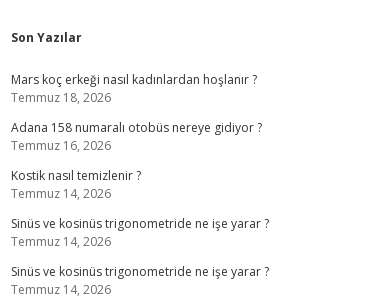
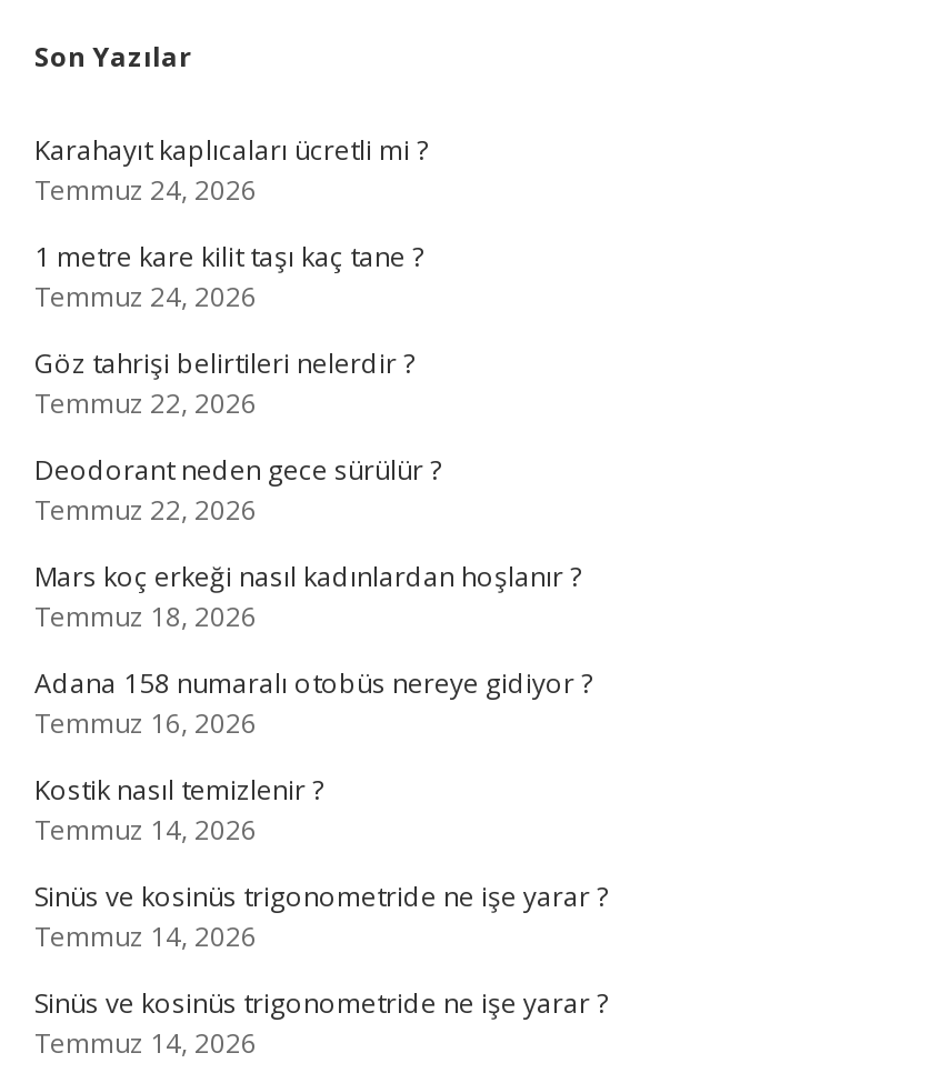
+ Karahayıt kaplıcaları ücretli mi ?
+ Temmuz 24, 2026
+ 1 metre kare kilit taşı kaç tane ?
+ Temmuz 24, 2026
+ Göz tahrişi belirtileri nelerdir ?
+ Temmuz 22, 2026
+ Deodorant neden gece sürülür ?
+ Temmuz 22, 2026
